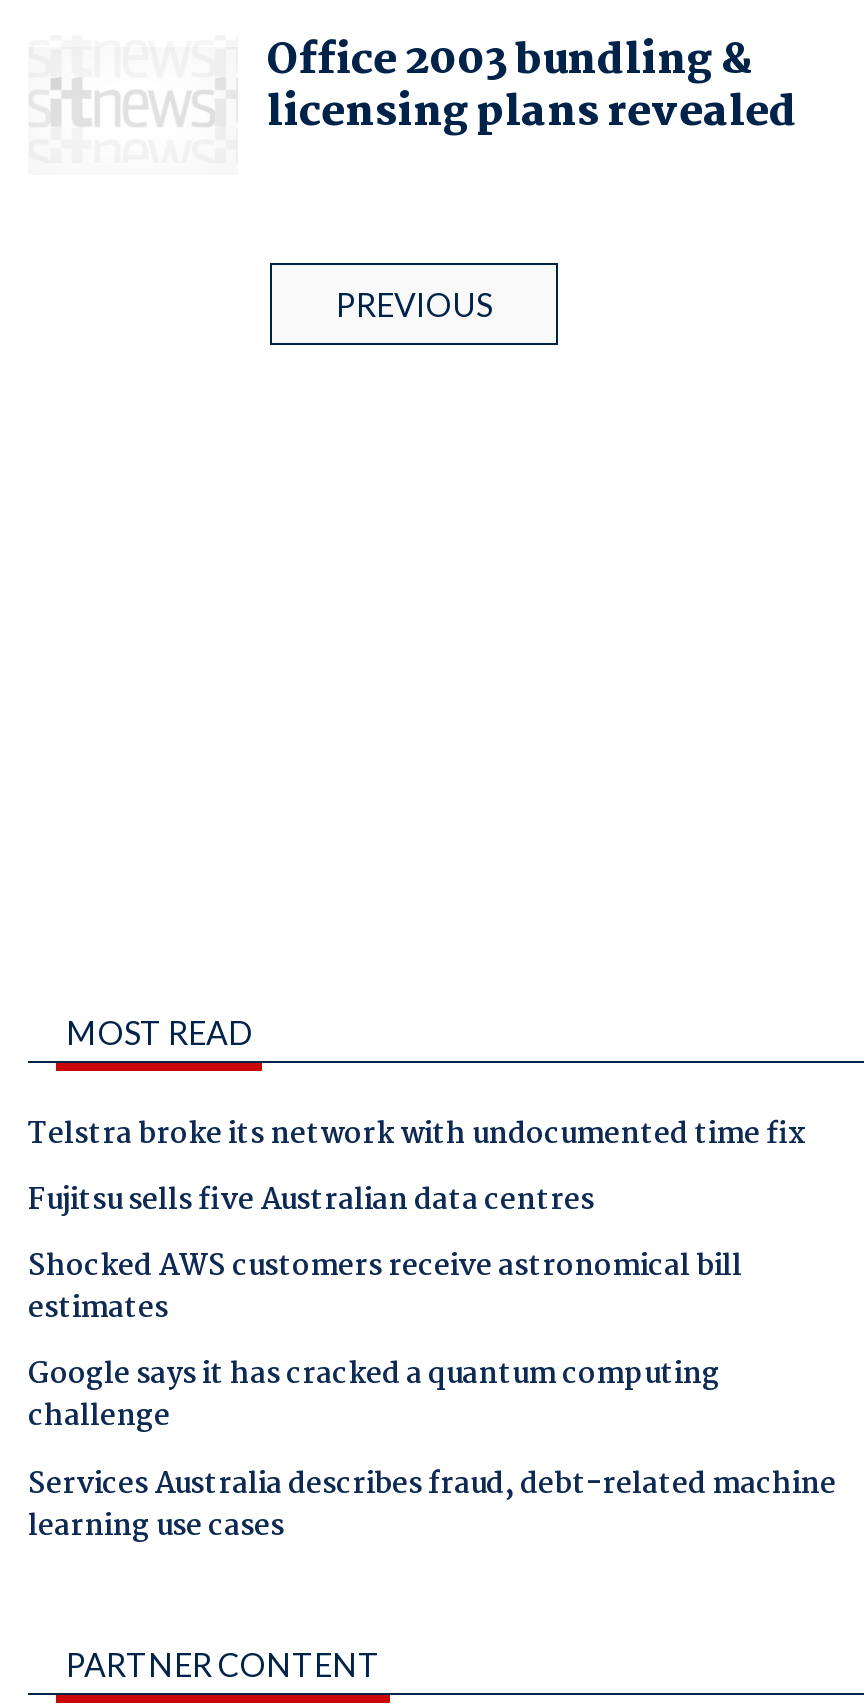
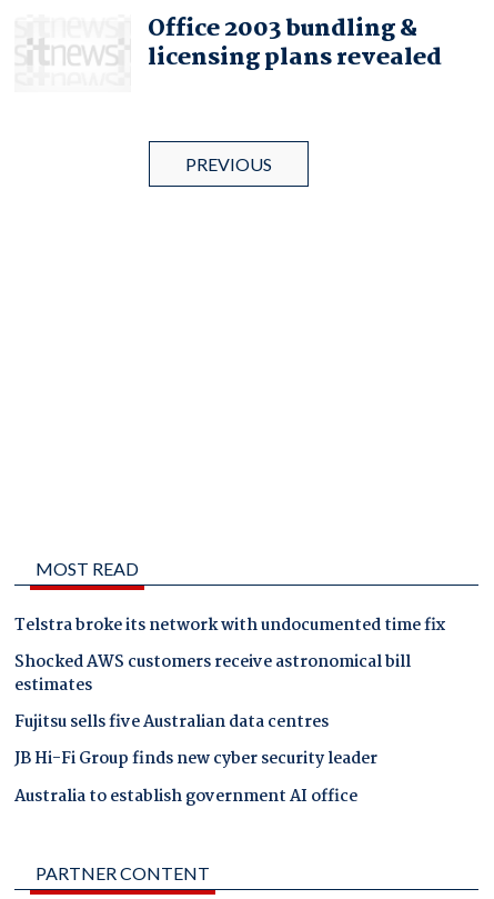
moved down: Fujitsu sells five Australian data centres

- Google says it has cracked a quantum computing
- challenge
- Services Australia describes fraud, debt-related machine
- learning use cases
+ JB Hi-Fi Group finds new cyber security leader
+ Australia to establish government AI office
